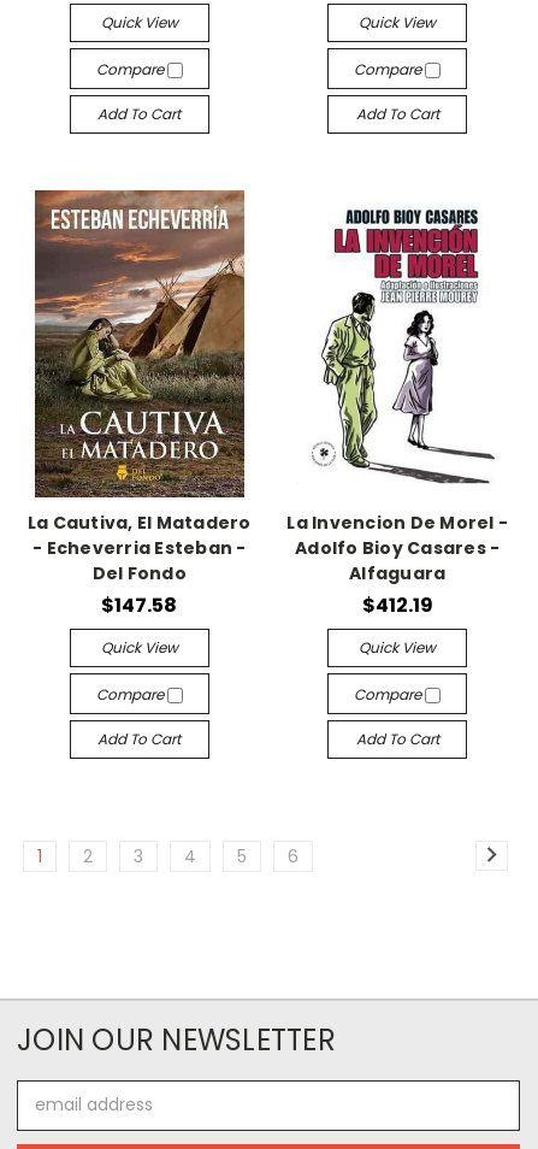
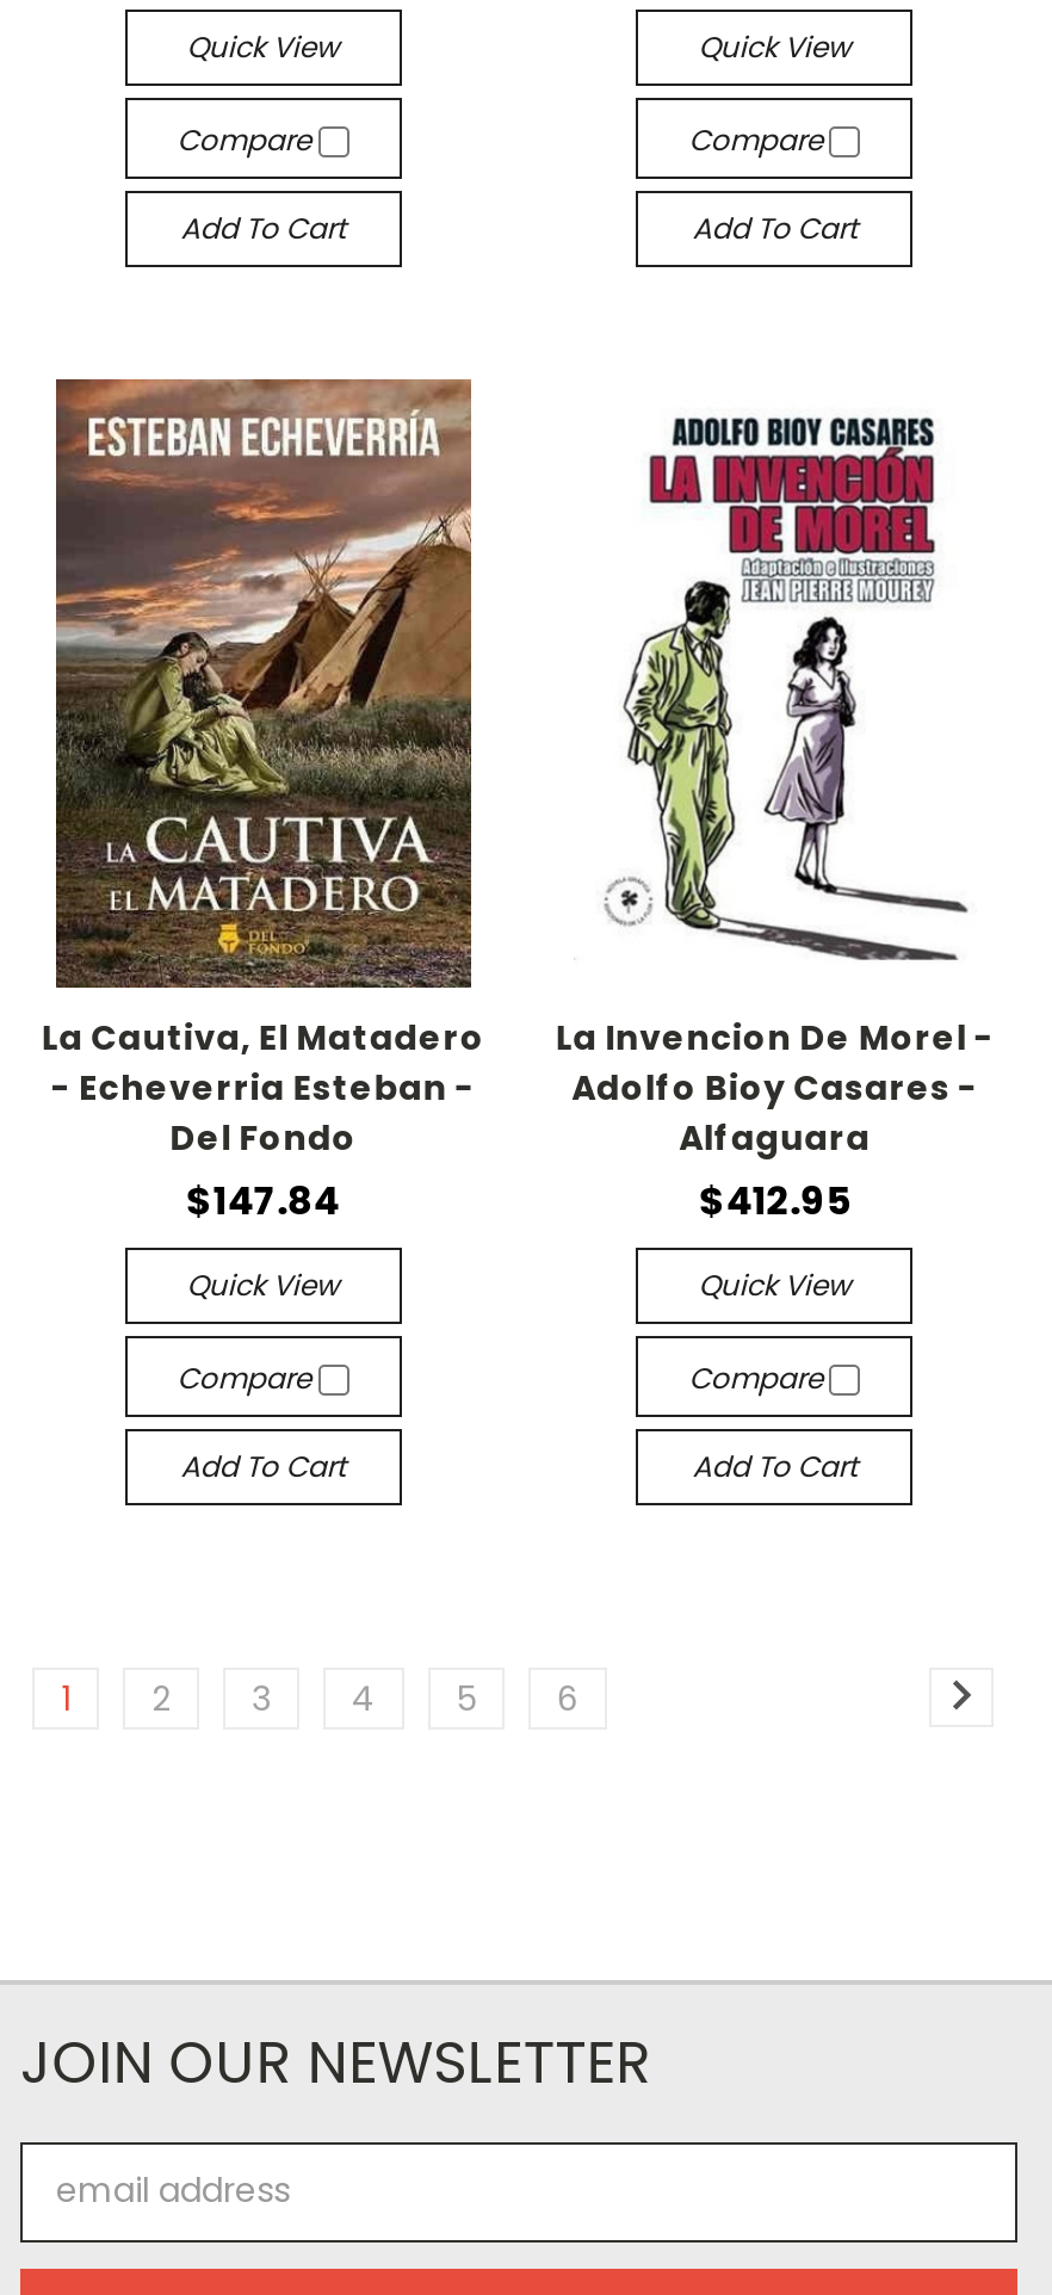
- $147.58
+ $147.84

- $412.19
+ $412.95
